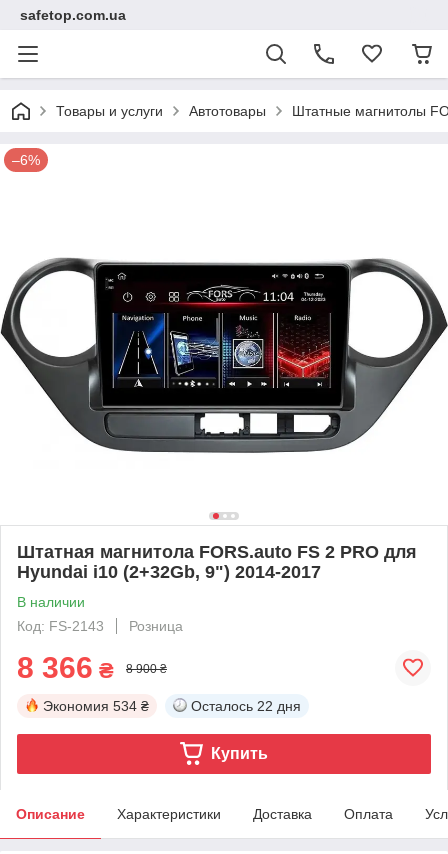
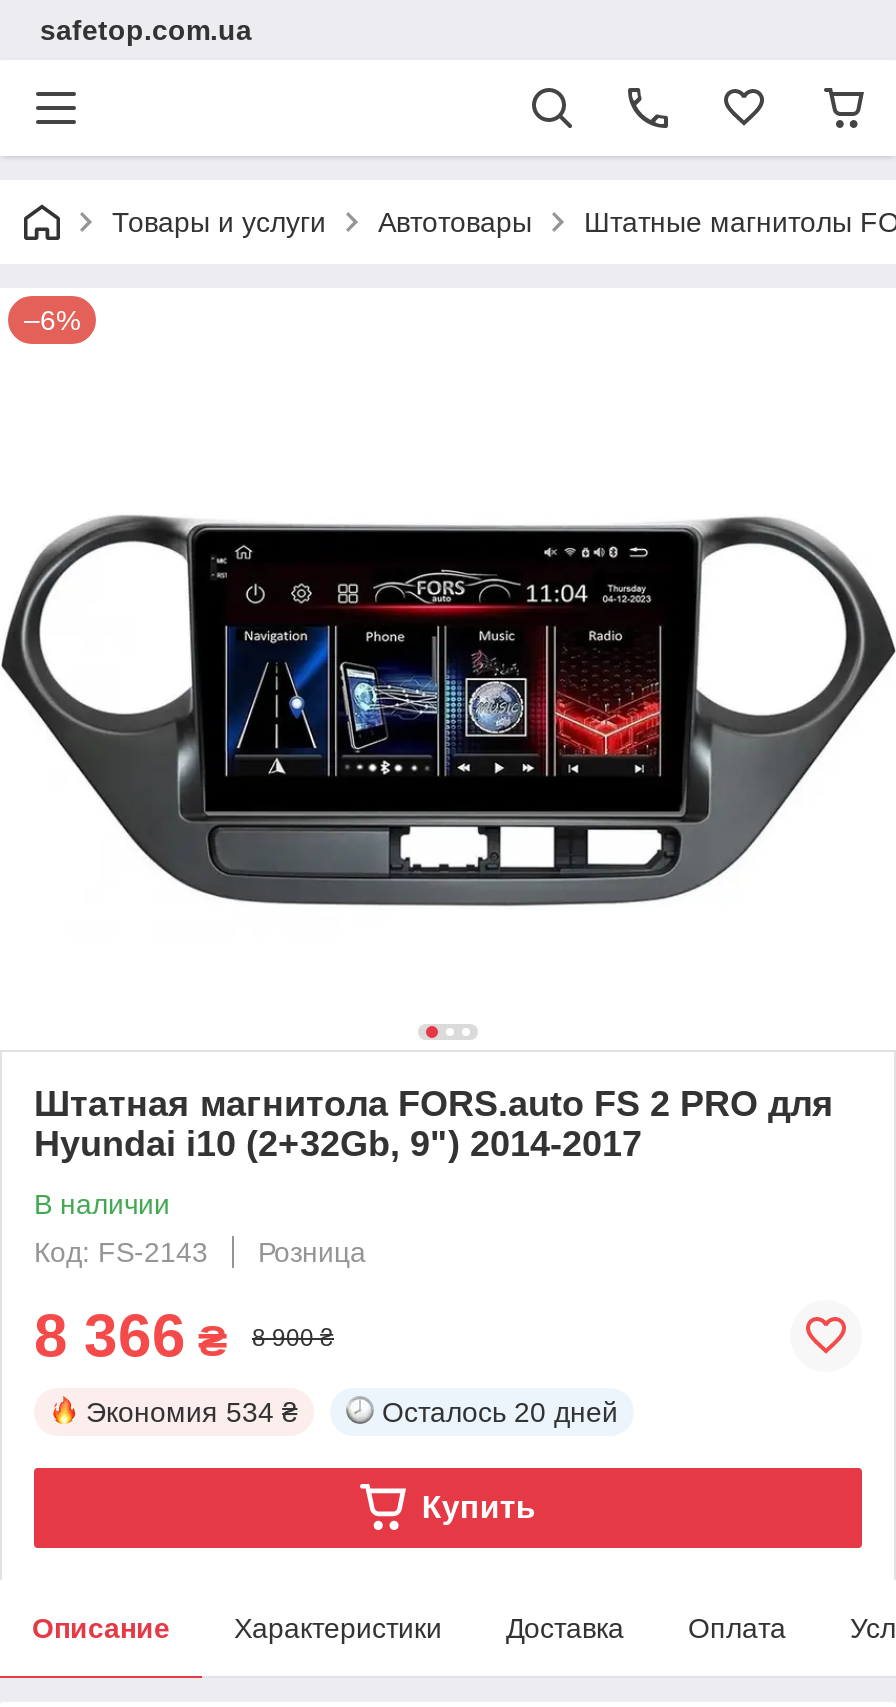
- Осталось 22 дня
+ Осталось 20 дней
